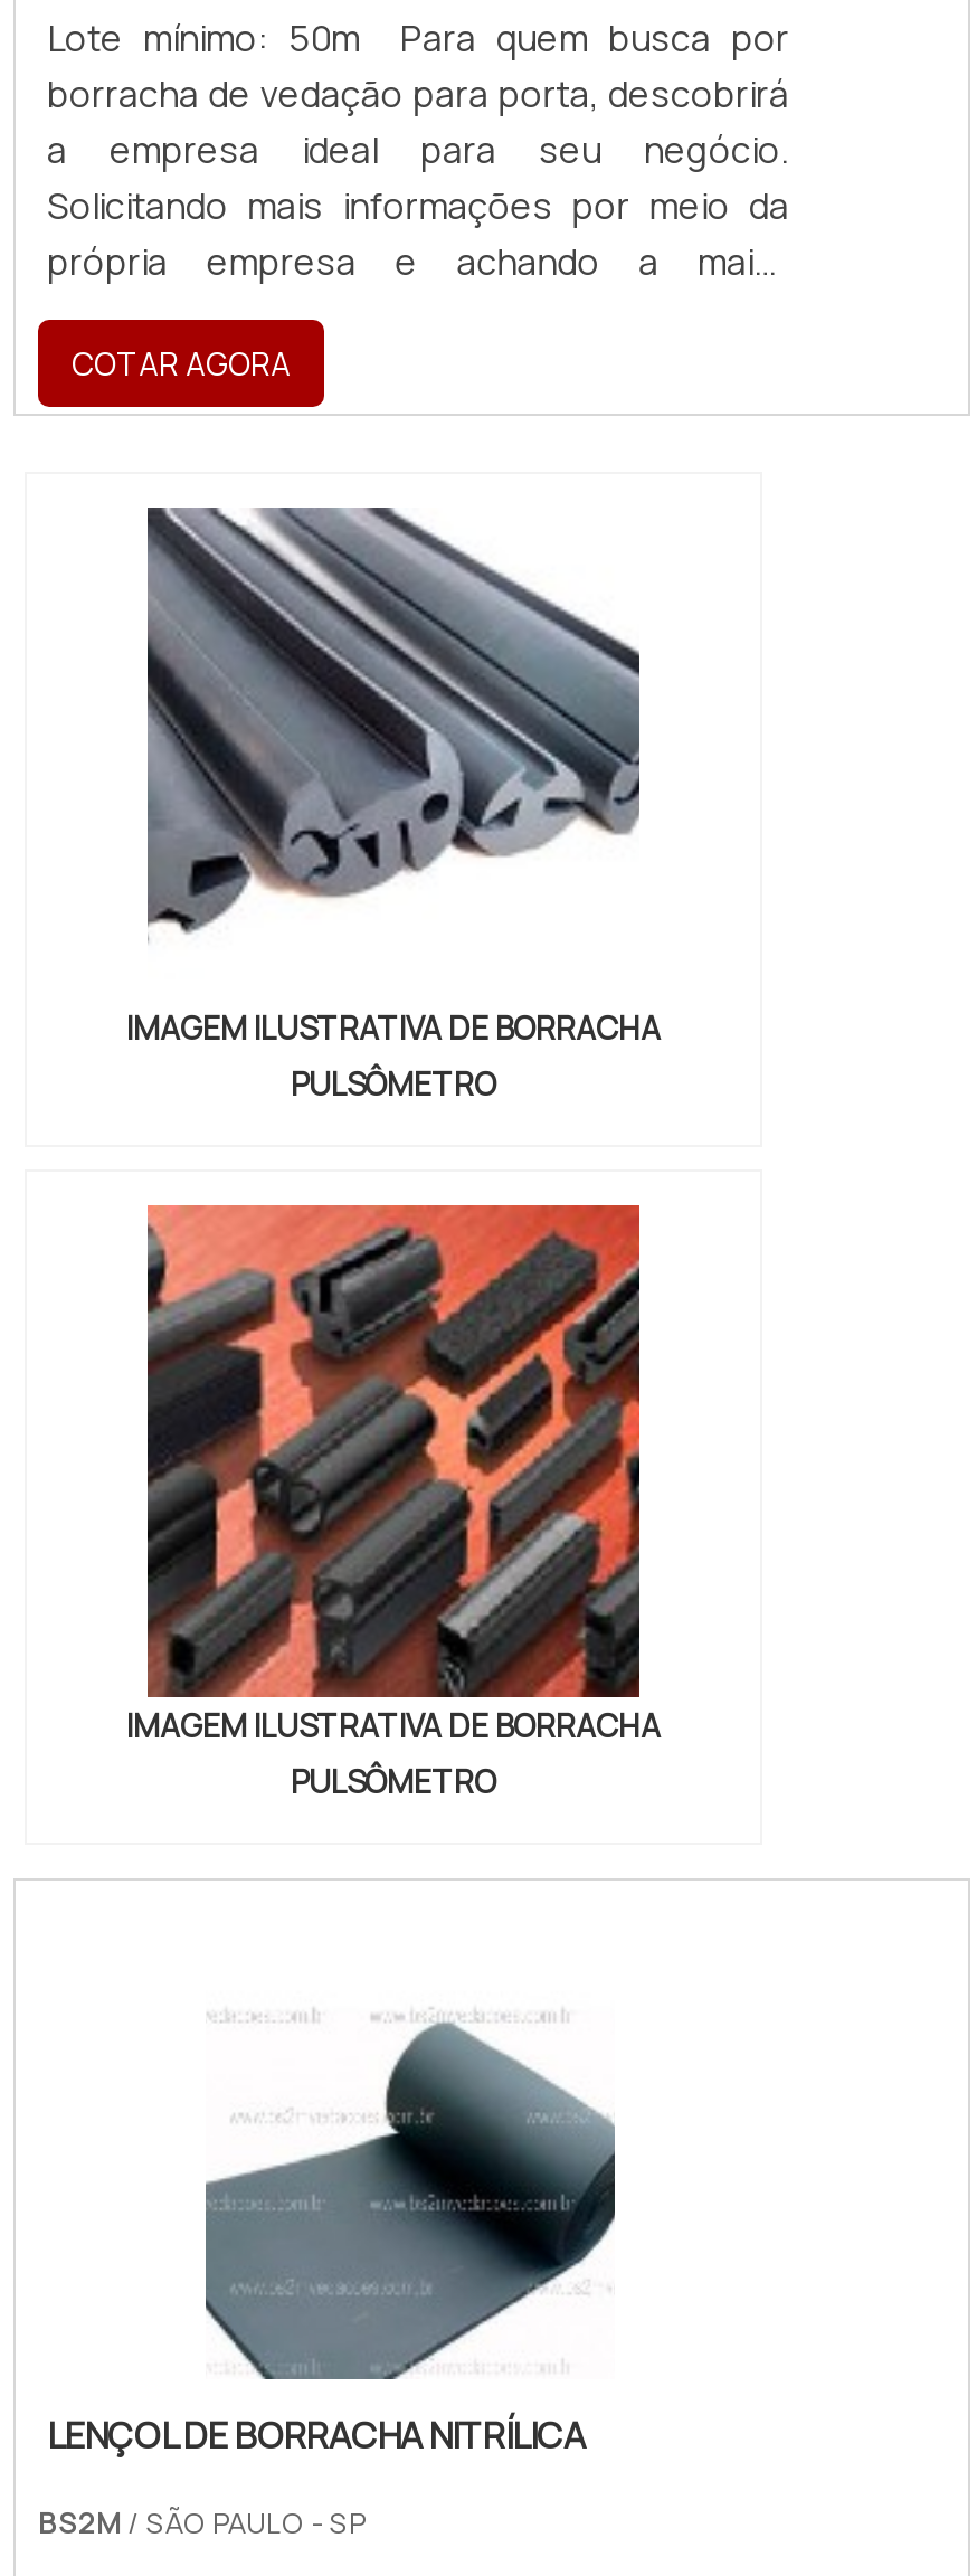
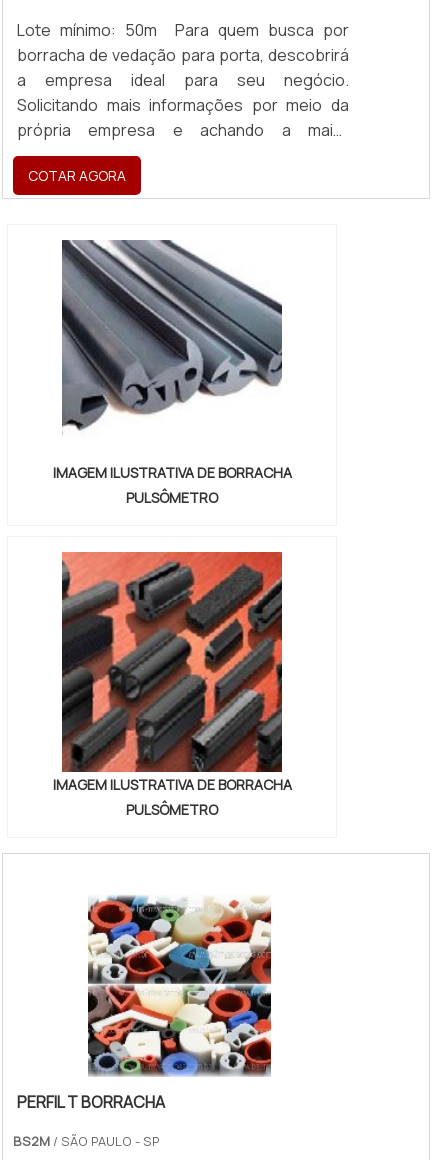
- [image]
- LENÇOL DE BORRACHA NITRÍLICA
+ [image]
+ PERFIL T BORRACHA
